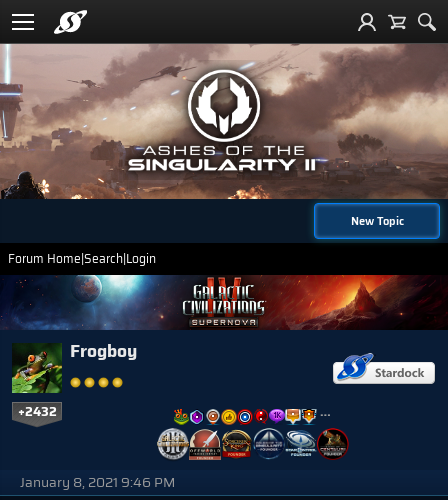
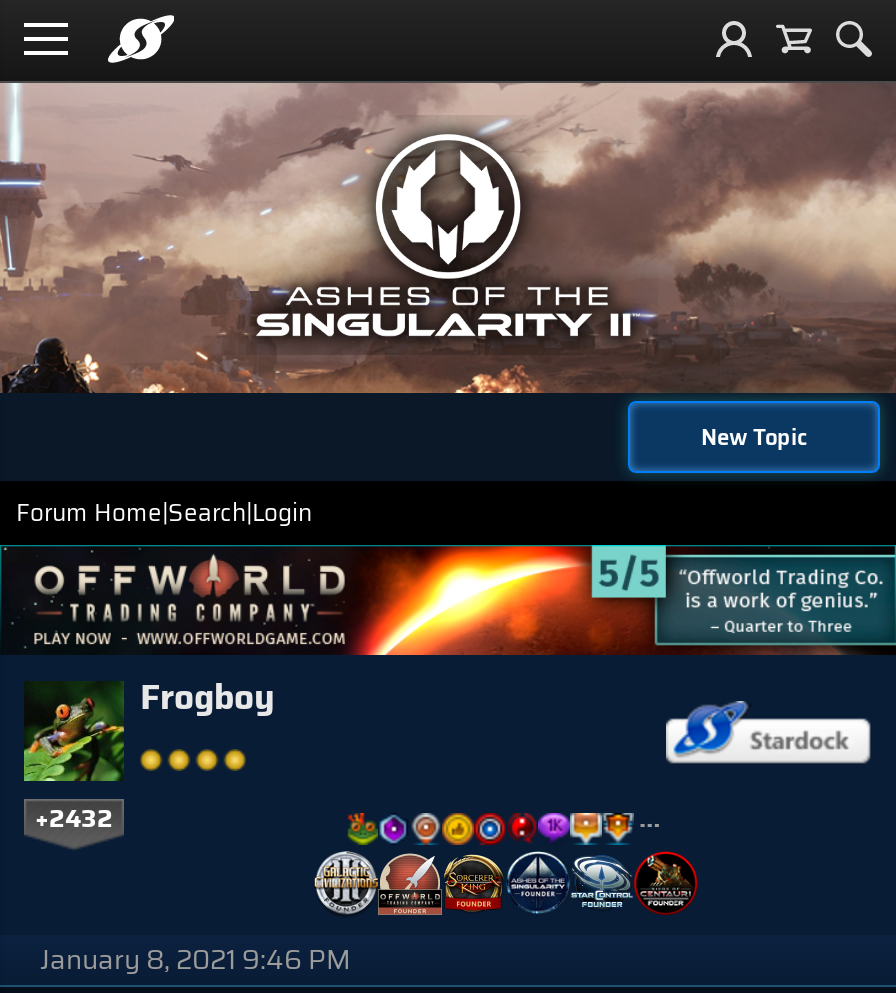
- [image]
+ [image]
